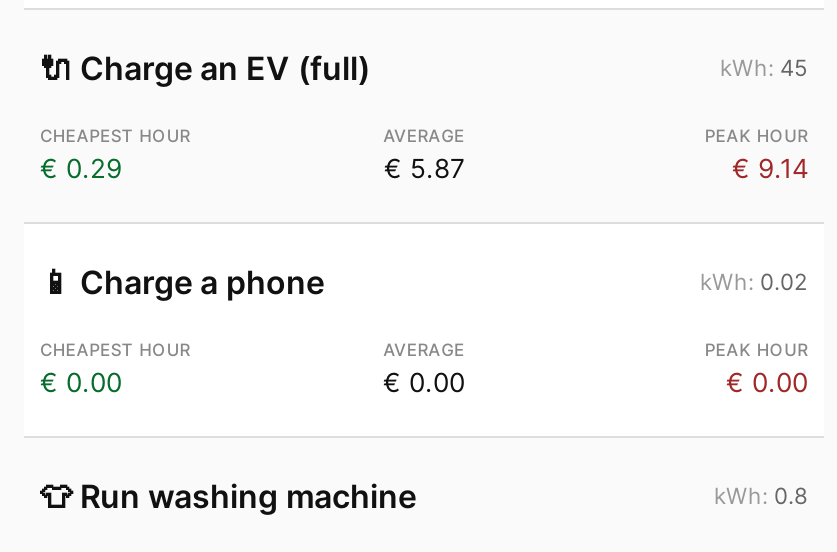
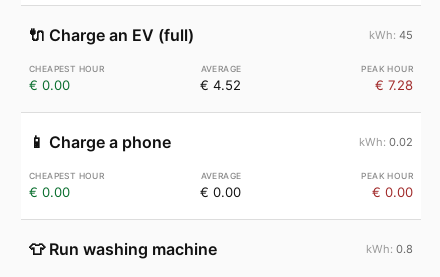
- € 0.29
+ € 0.00

- € 5.87
+ € 4.52

- € 9.14
+ € 7.28
